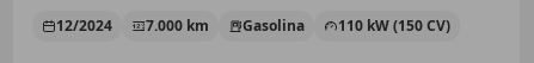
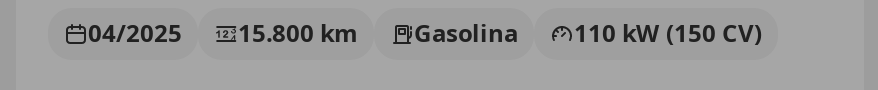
- 12/2024
- 7.000 km
+ 04/2025
+ 15.800 km
